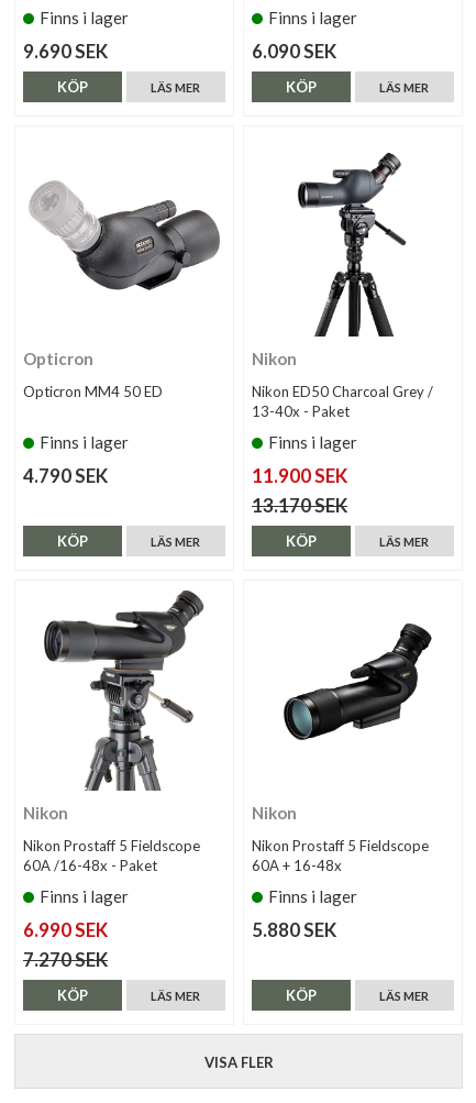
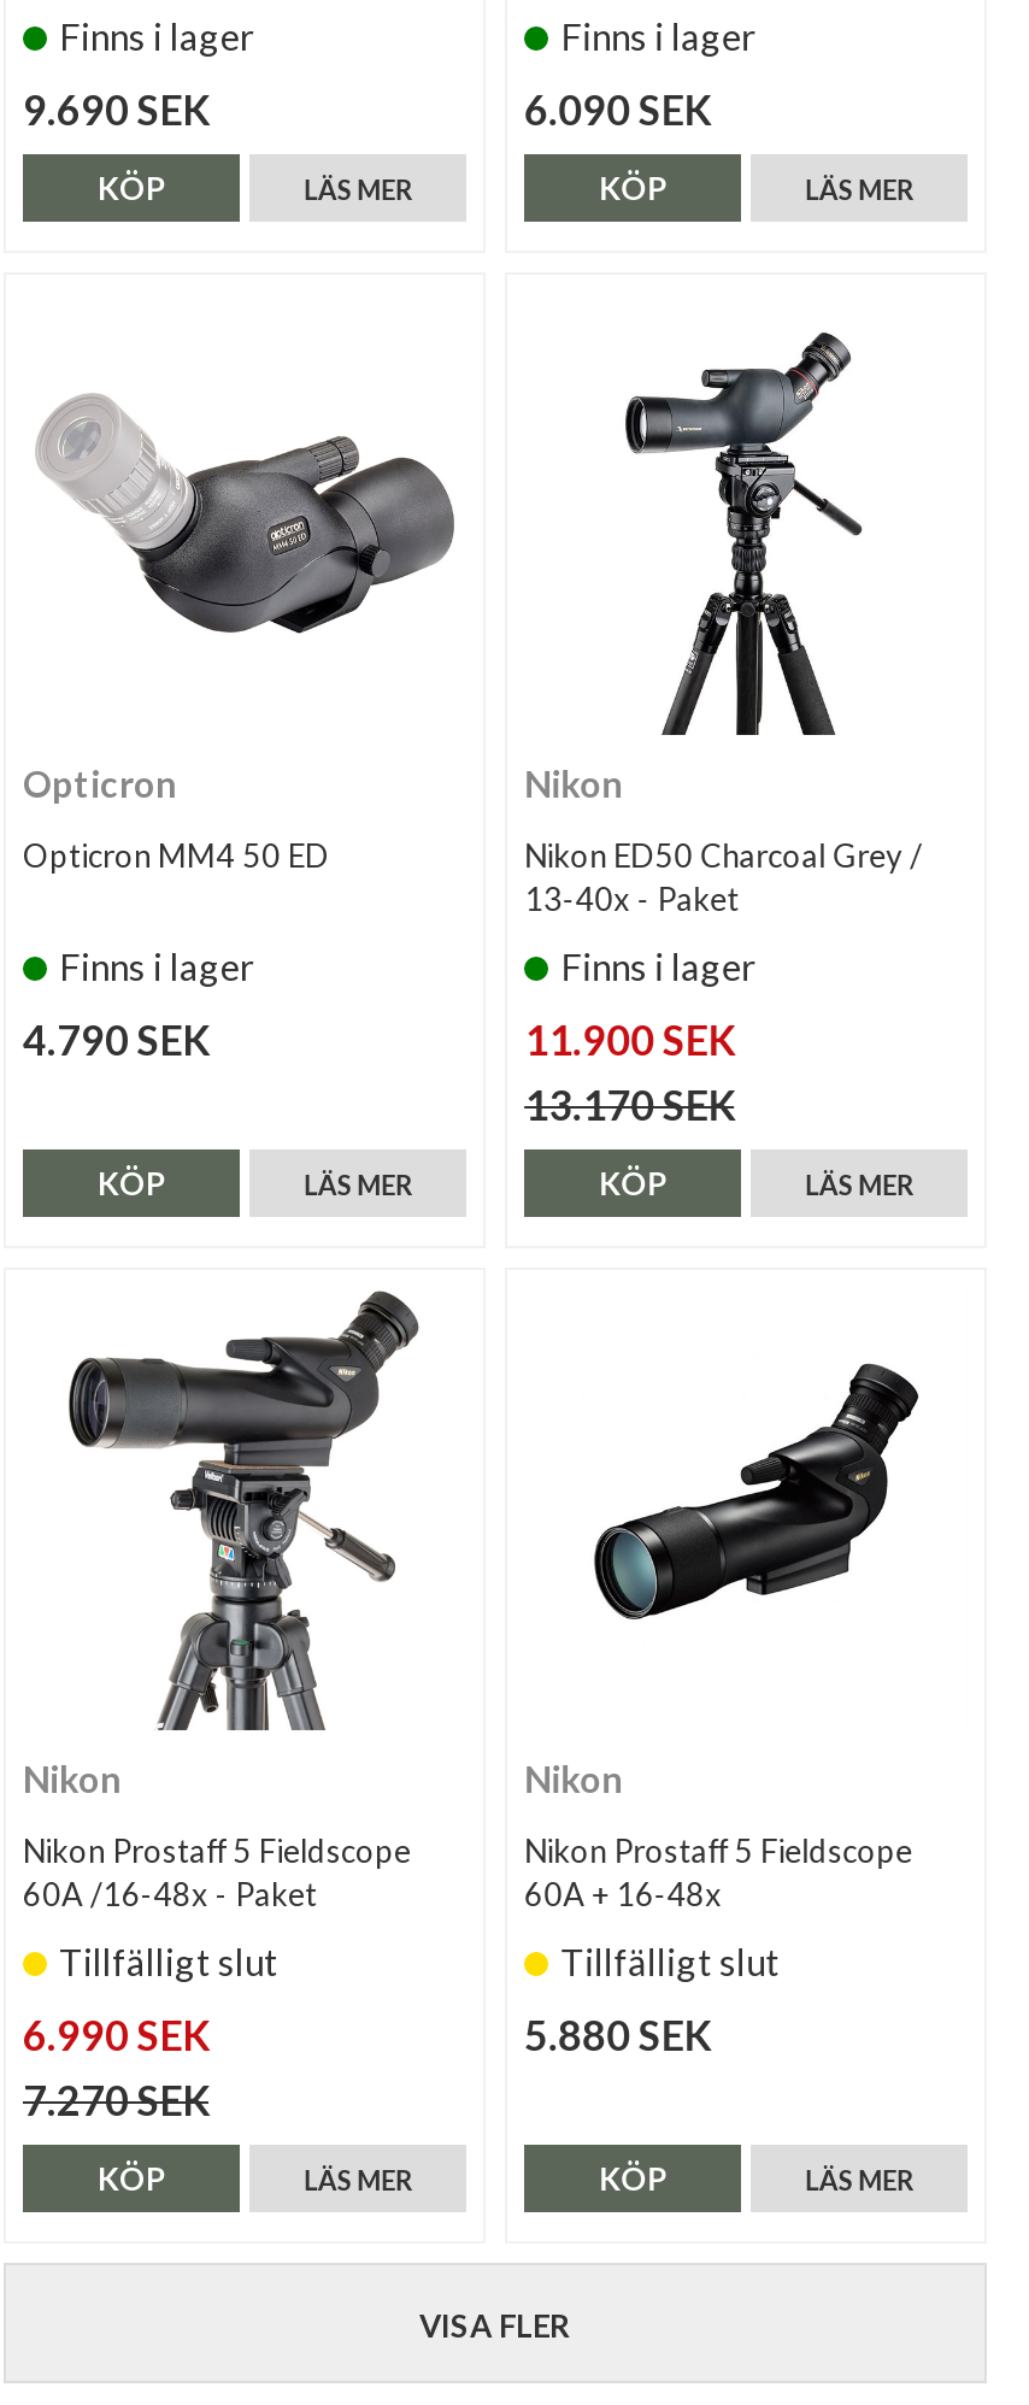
- Finns i lager
+ Tillfälligt slut

- Finns i lager
+ Tillfälligt slut
